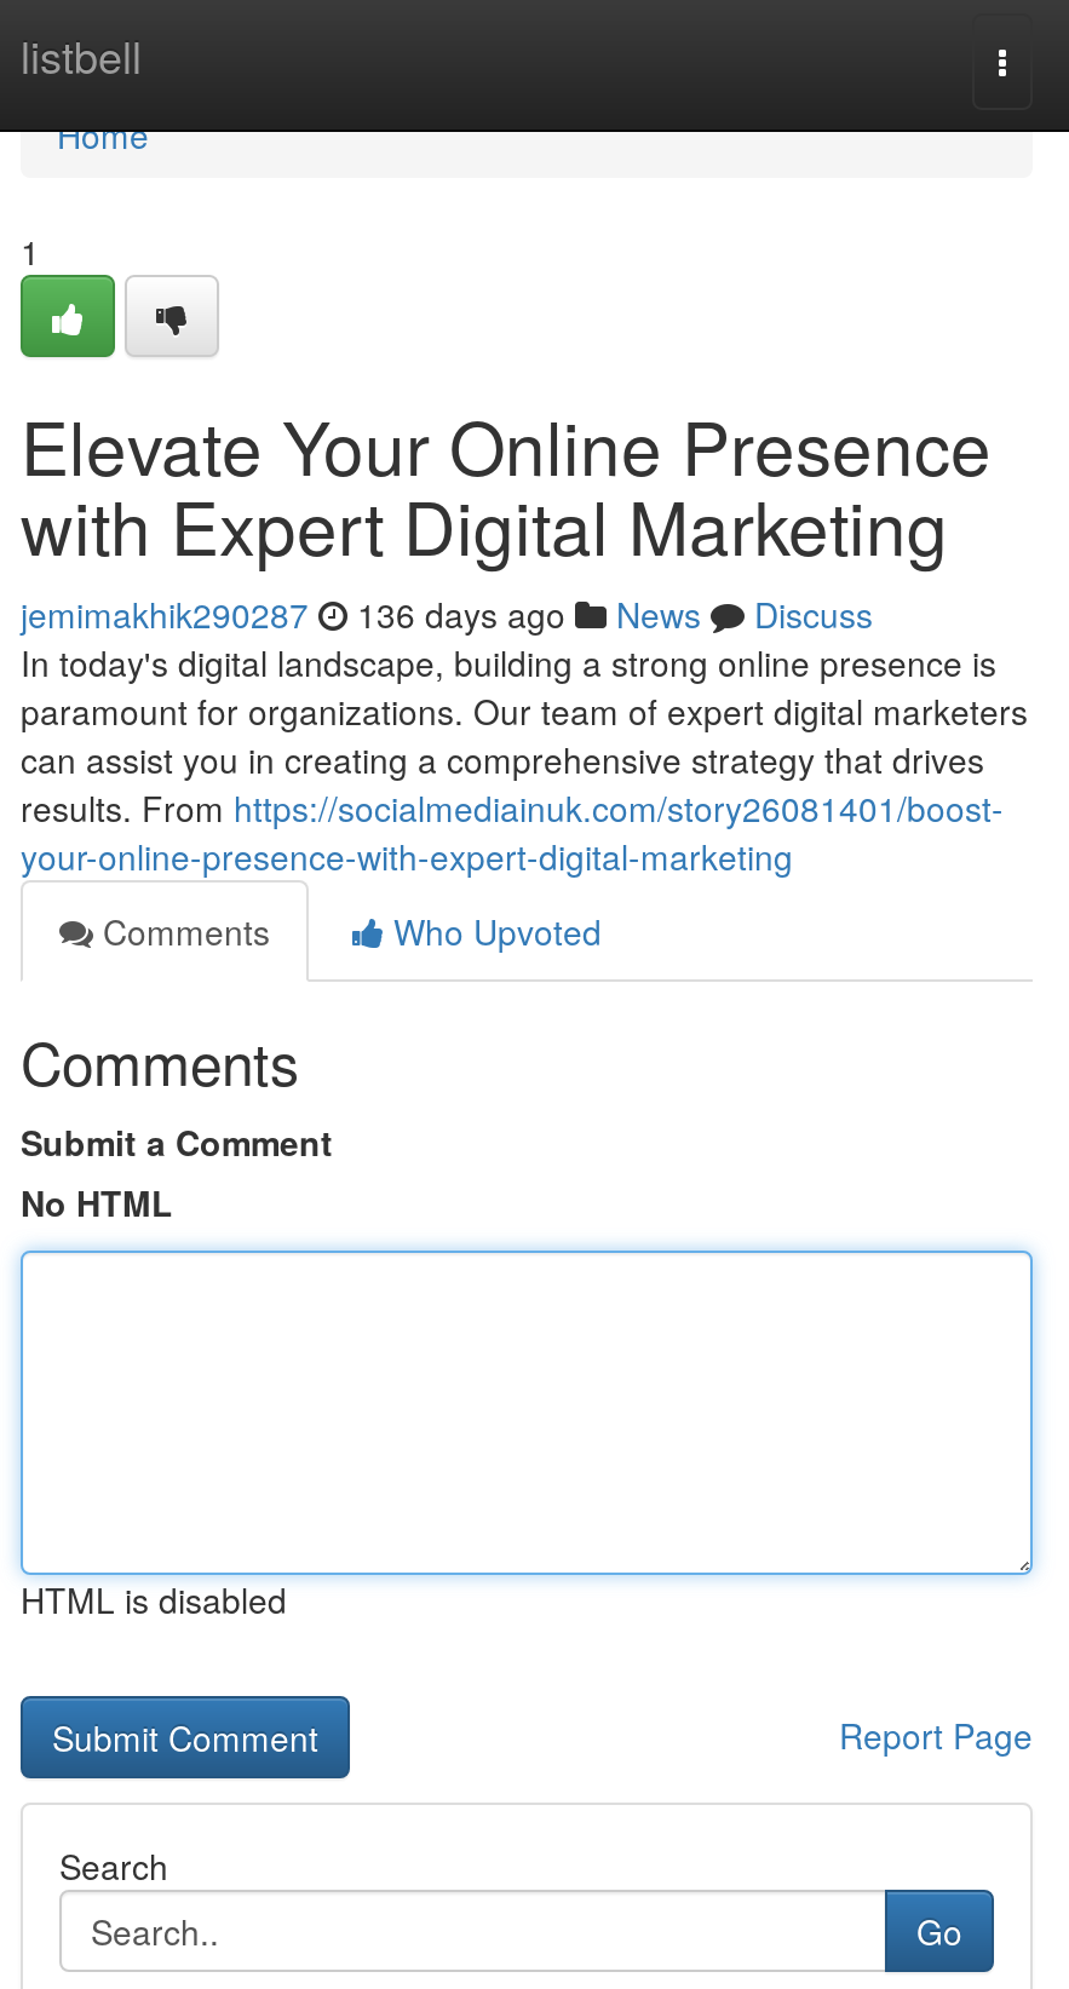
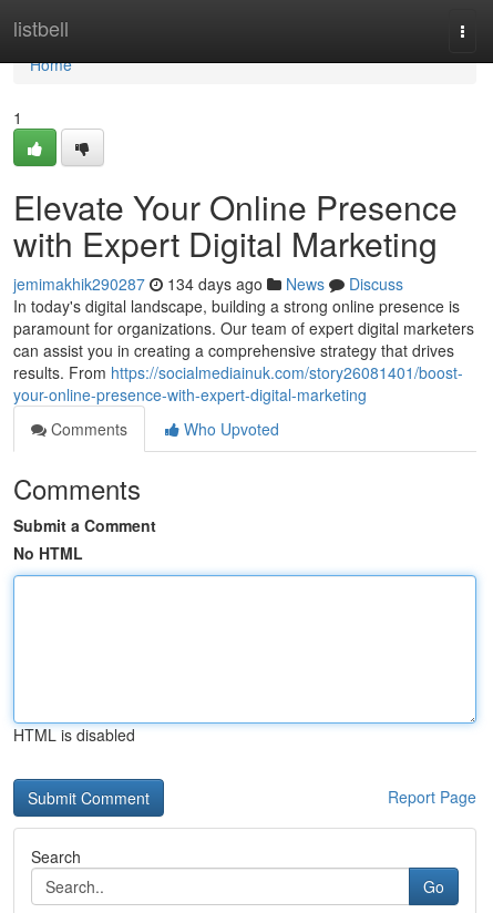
- jemimakhik290287 136 days ago News Discuss
+ jemimakhik290287 134 days ago News Discuss
